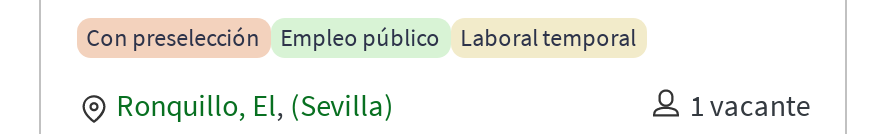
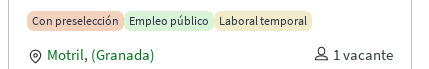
- Ronquillo, El, (Sevilla)
+ Motril, (Granada)
